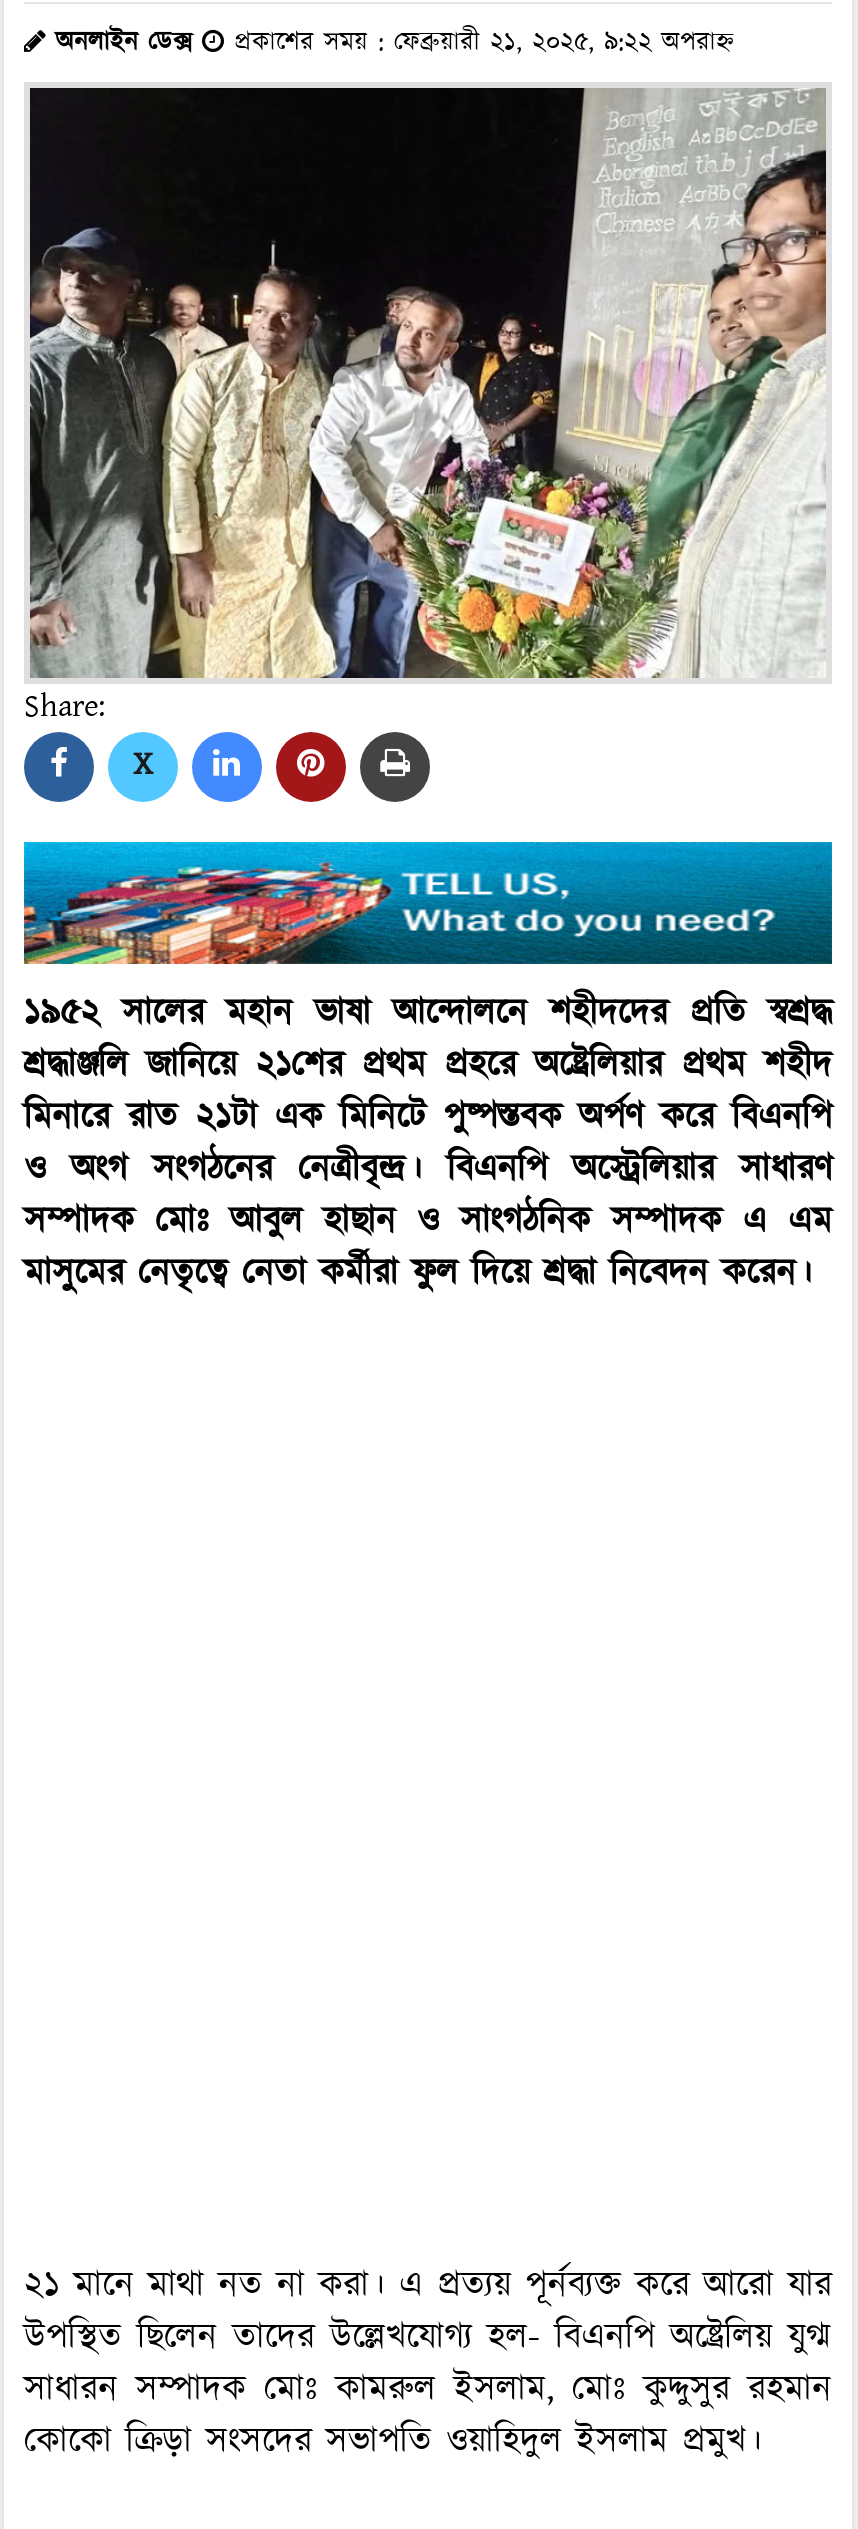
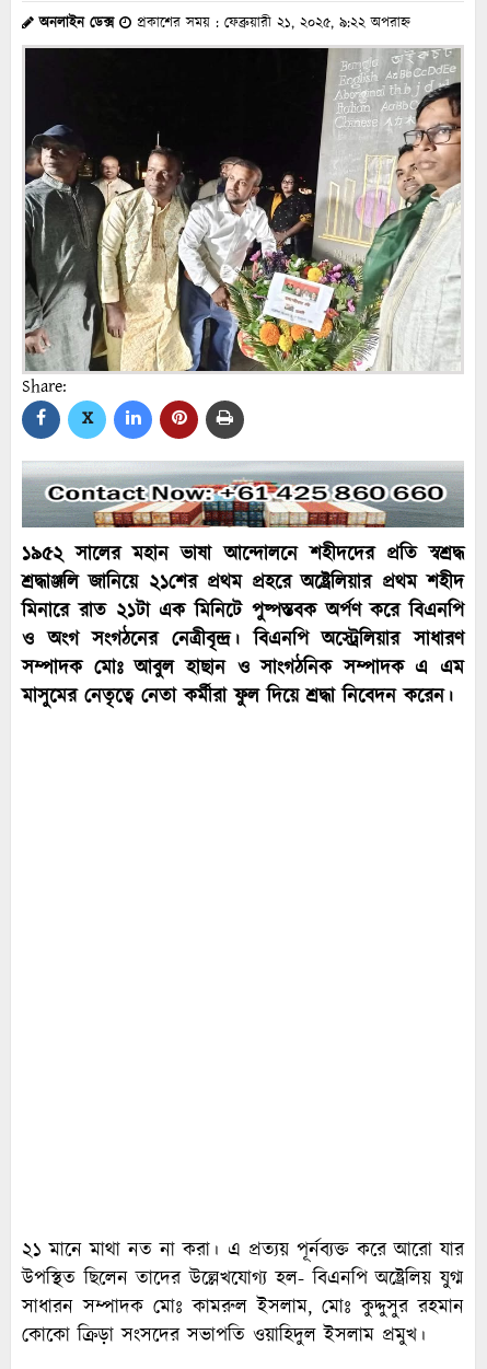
- [image]
+ [image]
